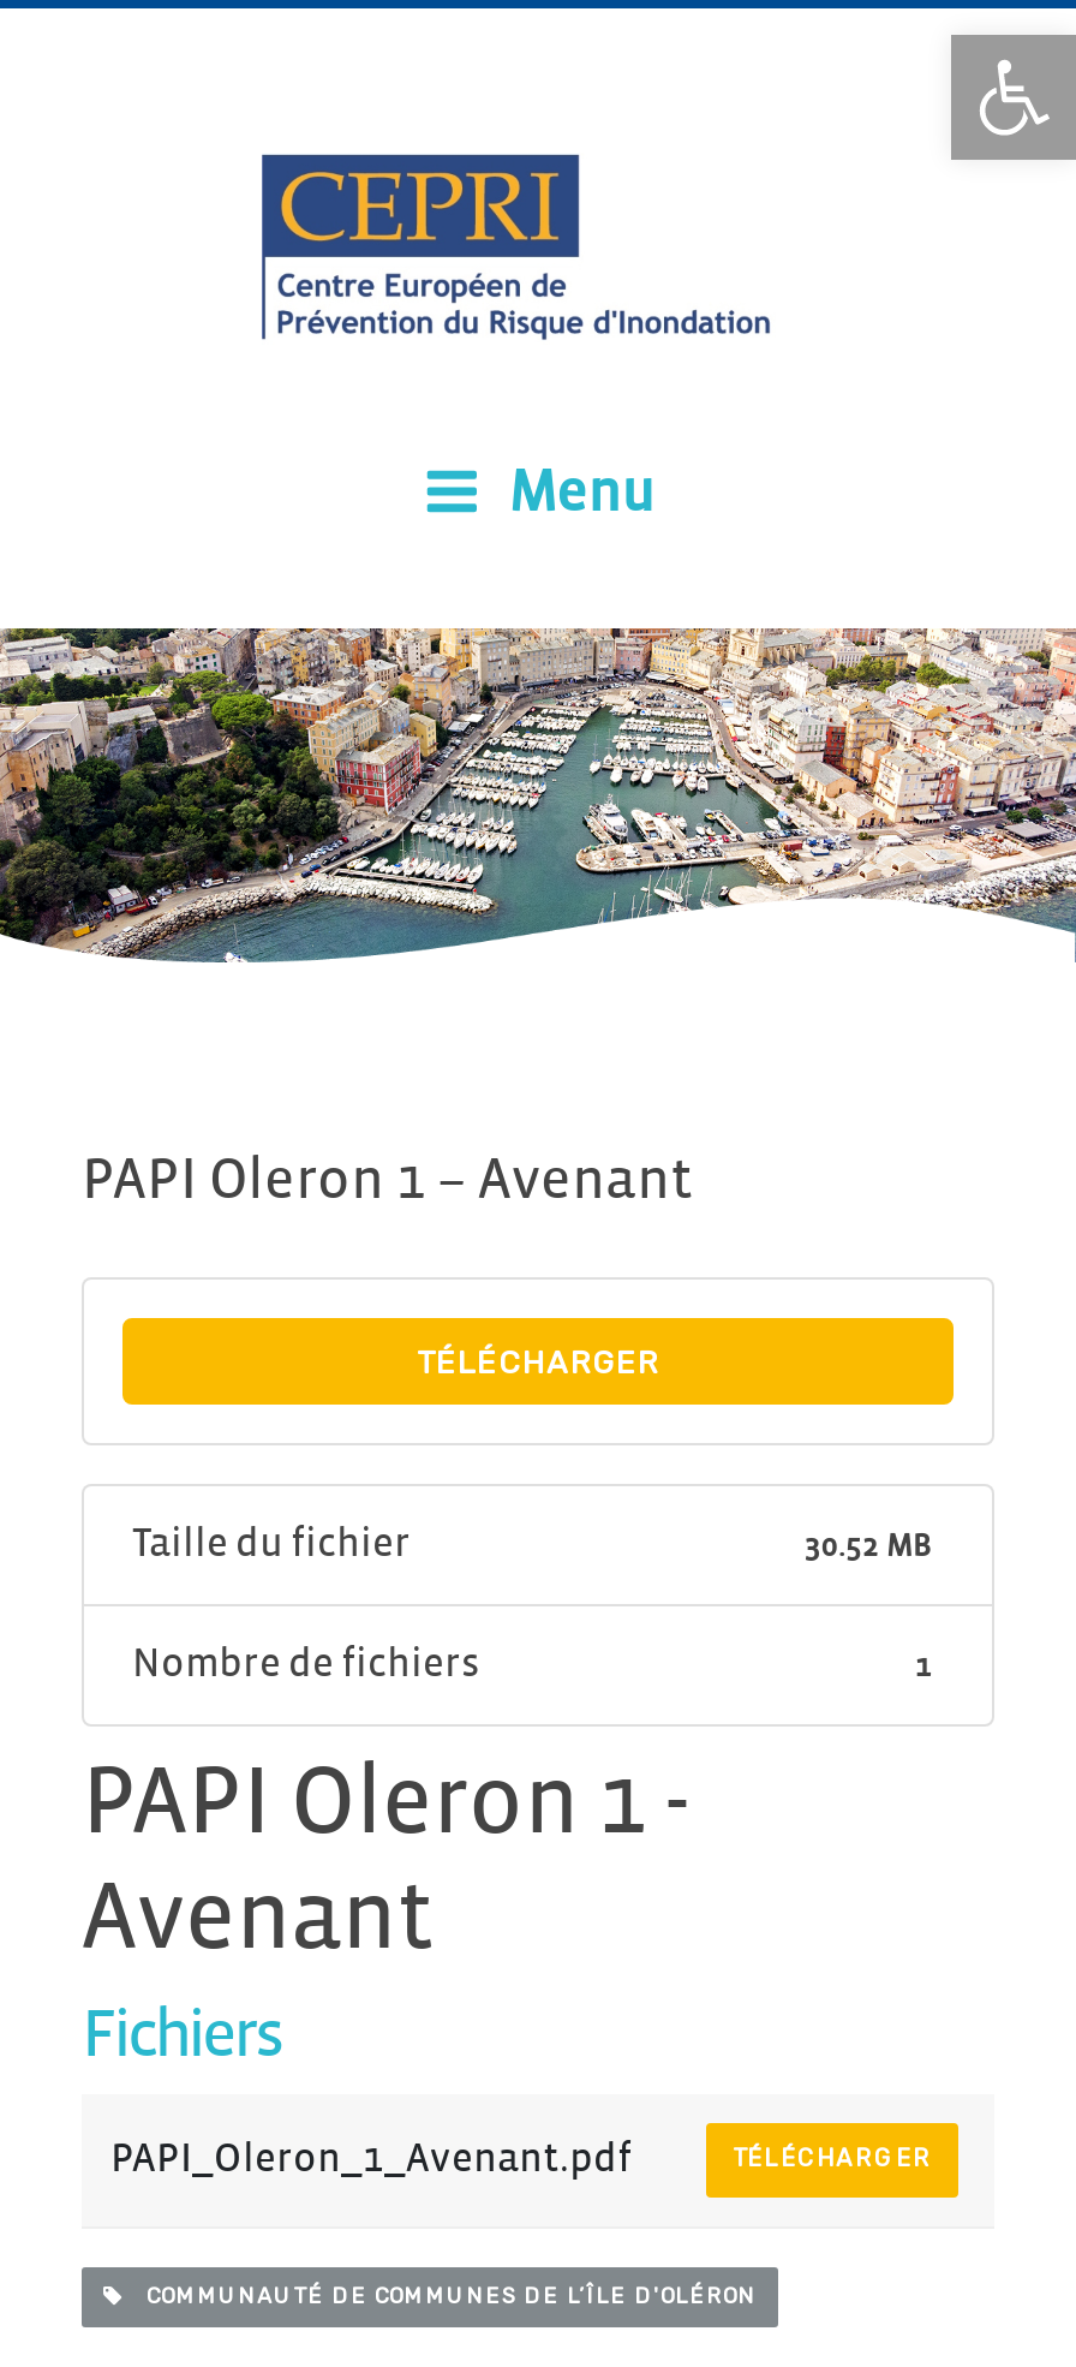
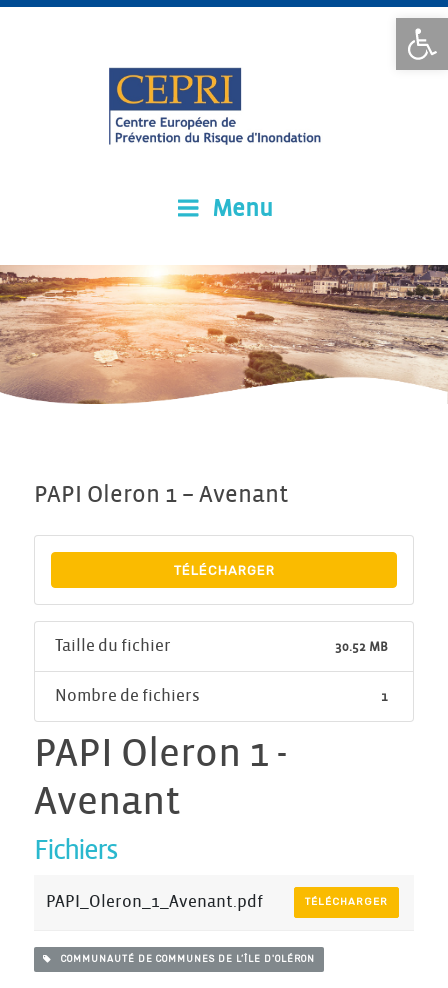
- [image]
+ [image]
